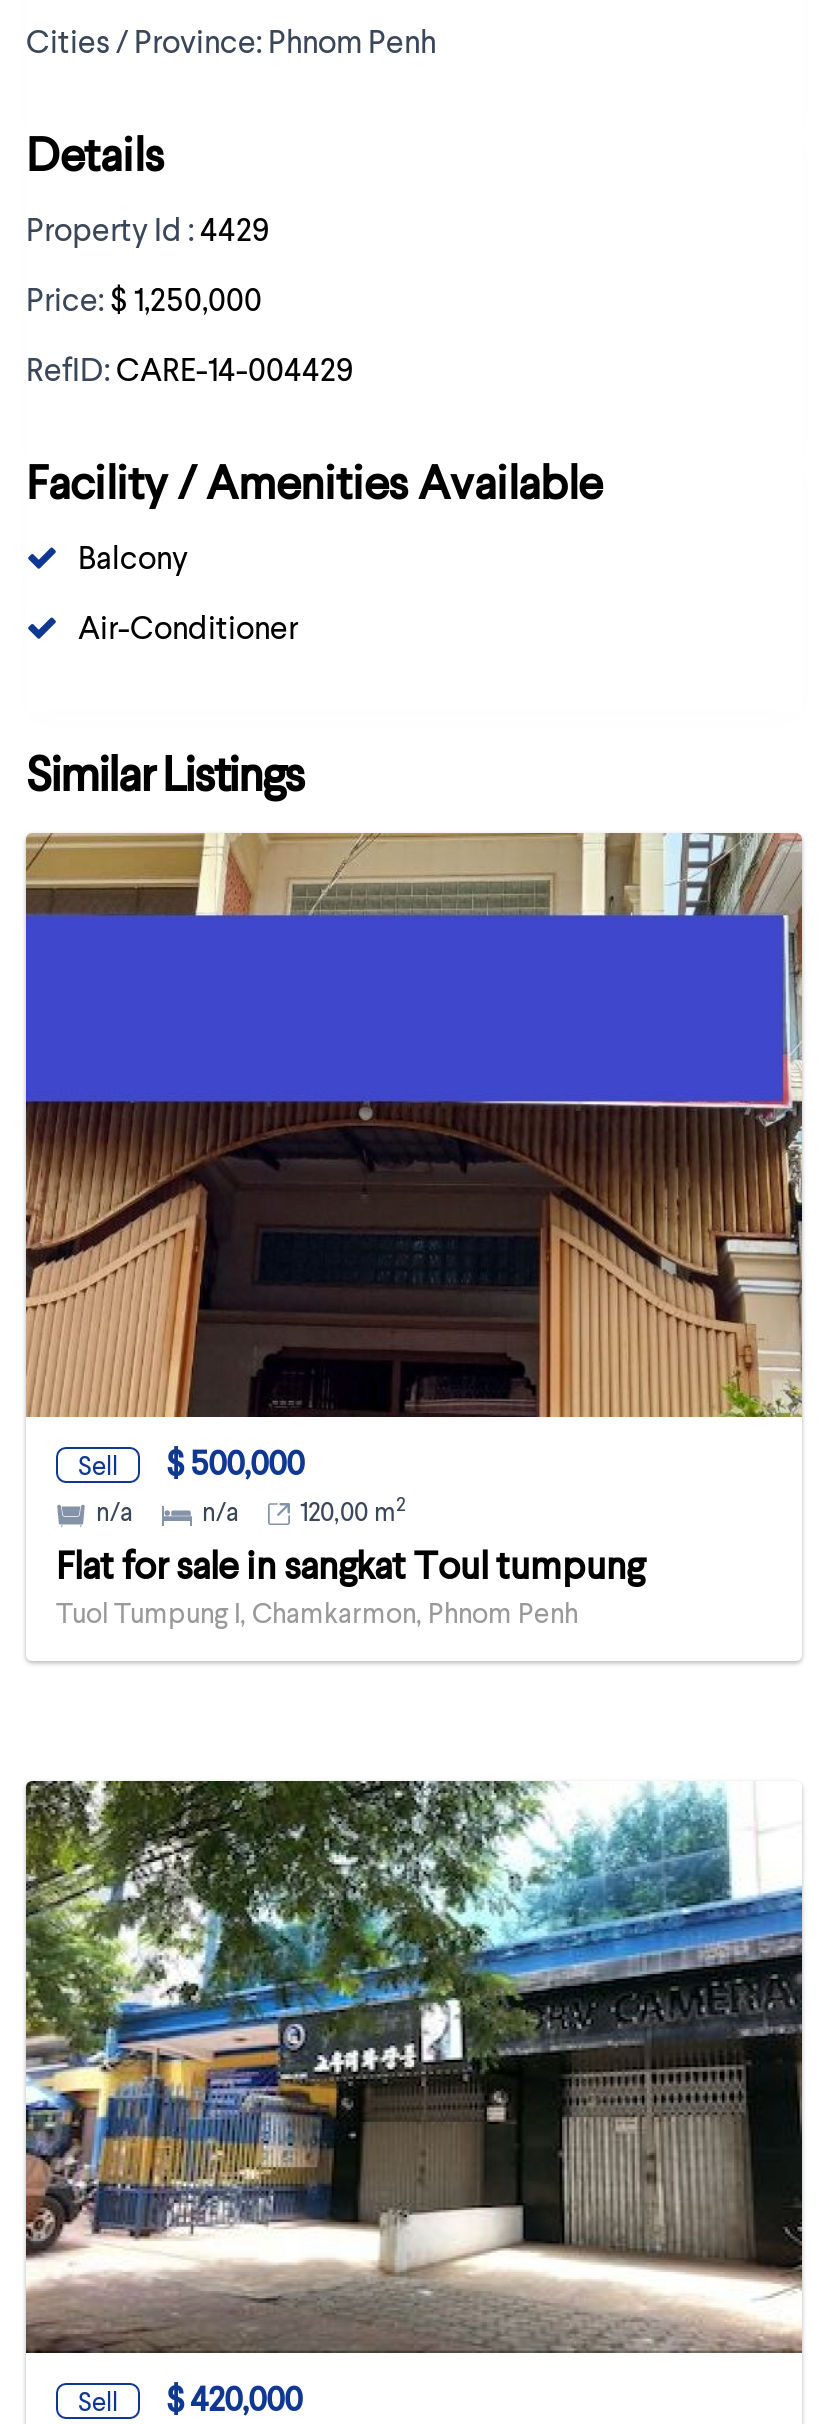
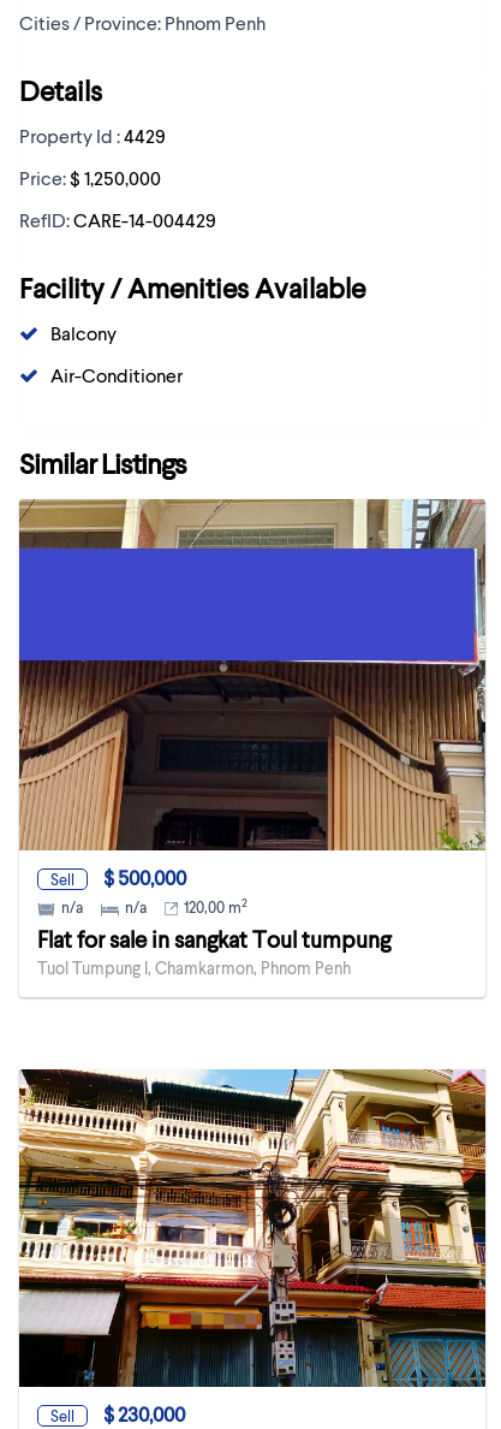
- [image]
- Sell $ 420,000
+ [image]
+ Sell $ 230,000
